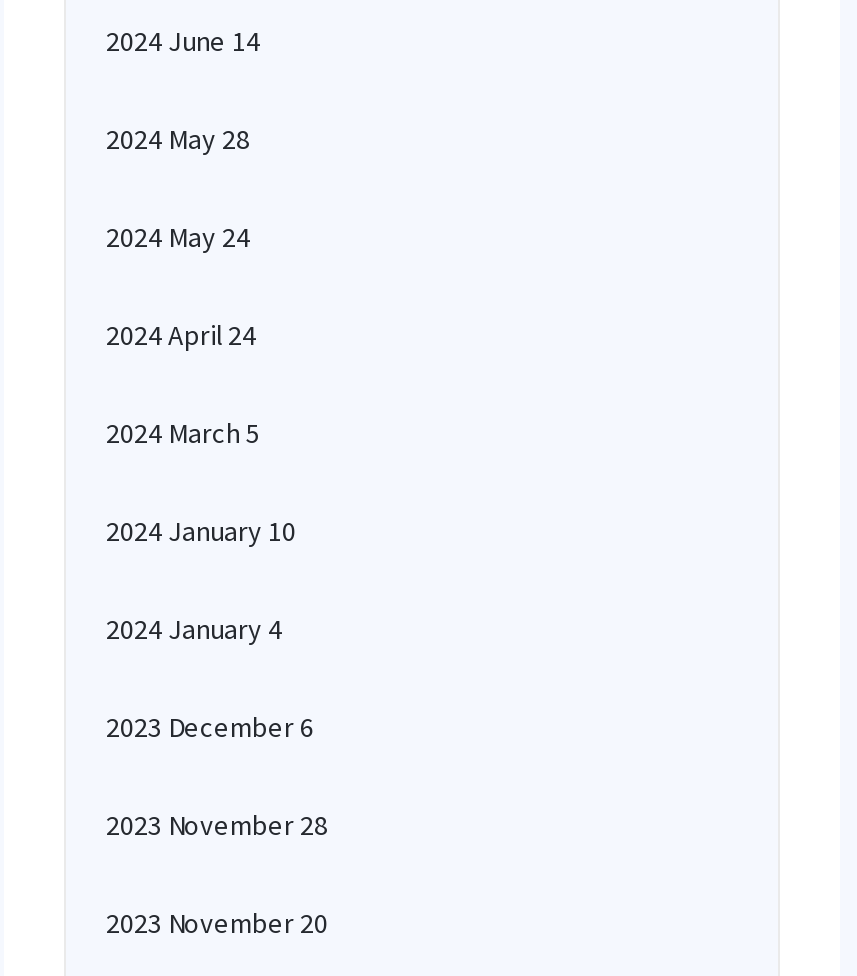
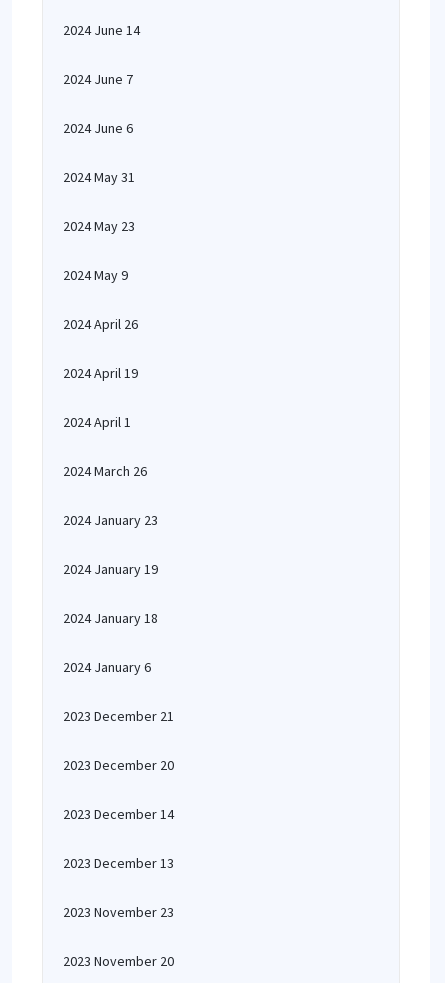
- 2024 May 28
- 2024 May 24
- 2024 April 24
- 2024 March 5
- 2024 January 10
- 2024 January 4
- 2023 December 6
- 2023 November 28
+ 2024 June 7
+ 2024 June 6
+ 2024 May 31
+ 2024 May 23
+ 2024 May 9
+ 2024 April 26
+ 2024 April 19
+ 2024 April 1
+ 2024 March 26
+ 2024 January 23
+ 2024 January 19
+ 2024 January 18
+ 2024 January 6
+ 2023 December 21
+ 2023 December 20
+ 2023 December 14
+ 2023 December 13
+ 2023 November 23
